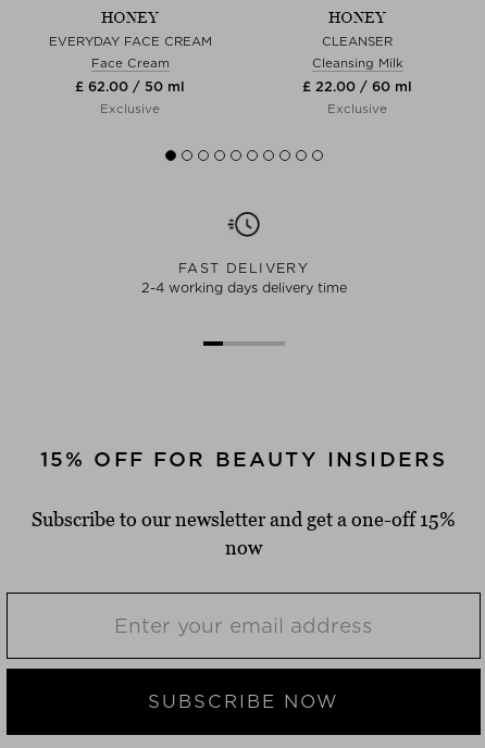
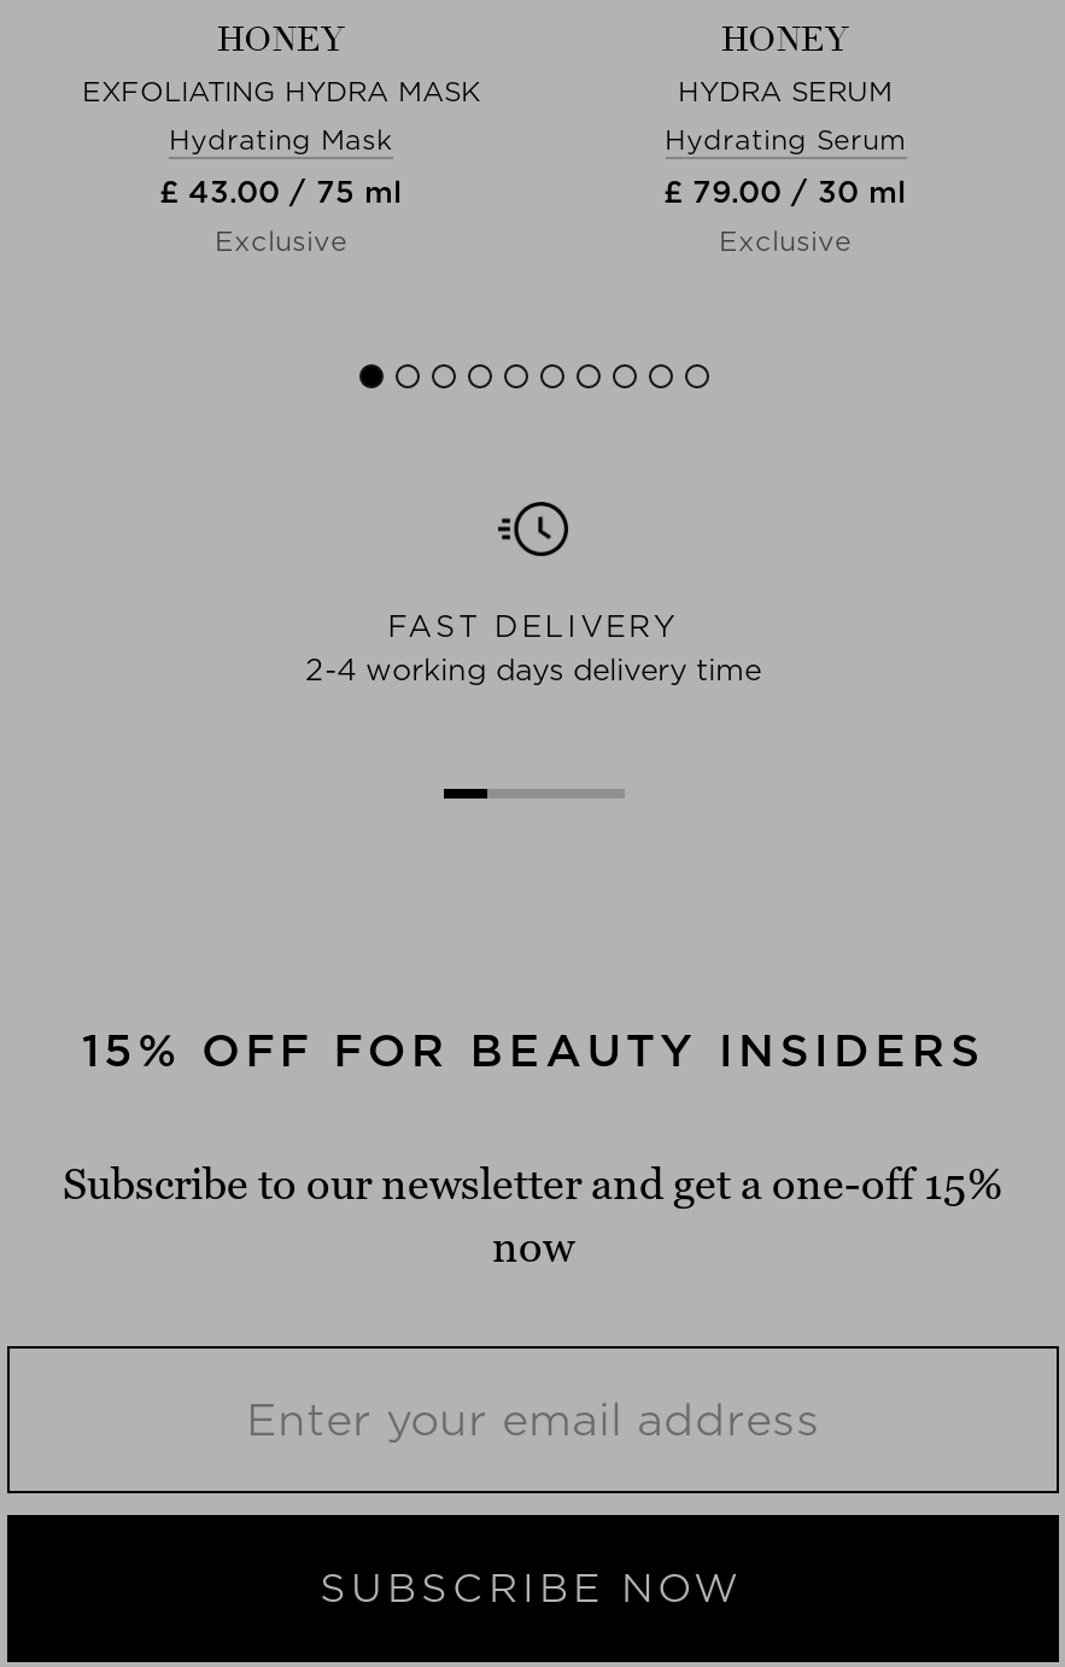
- EVERYDAY FACE CREAM
- Face Cream
+ EXFOLIATING HYDRA MASK
+ Hydrating Mask

- CLEANSER
- Cleansing Milk
+ HYDRA SERUM
+ Hydrating Serum

- £ 62.00 / 50 ml
+ £ 43.00 / 75 ml

- £ 22.00 / 60 ml
+ £ 79.00 / 30 ml
